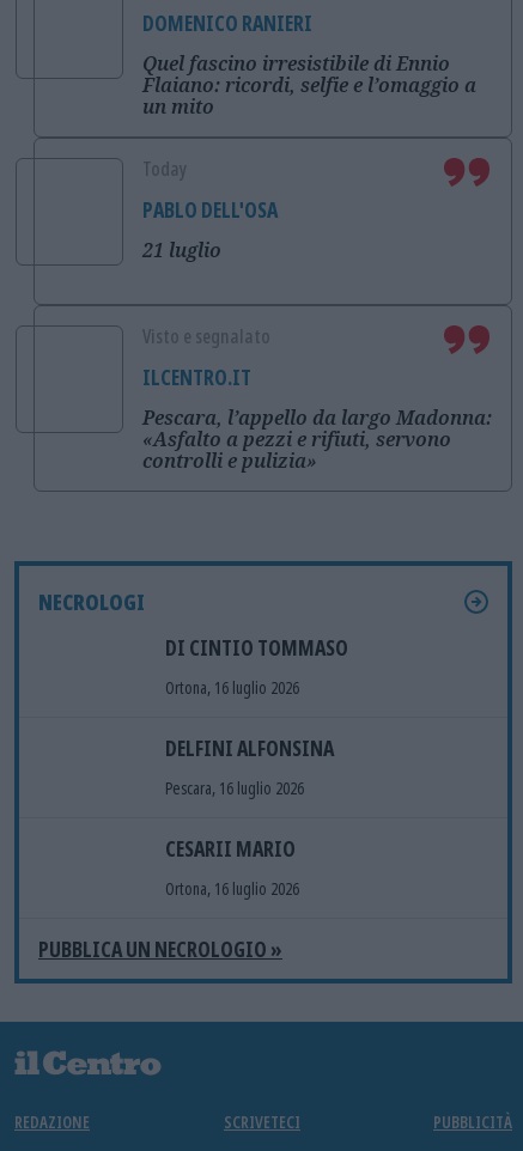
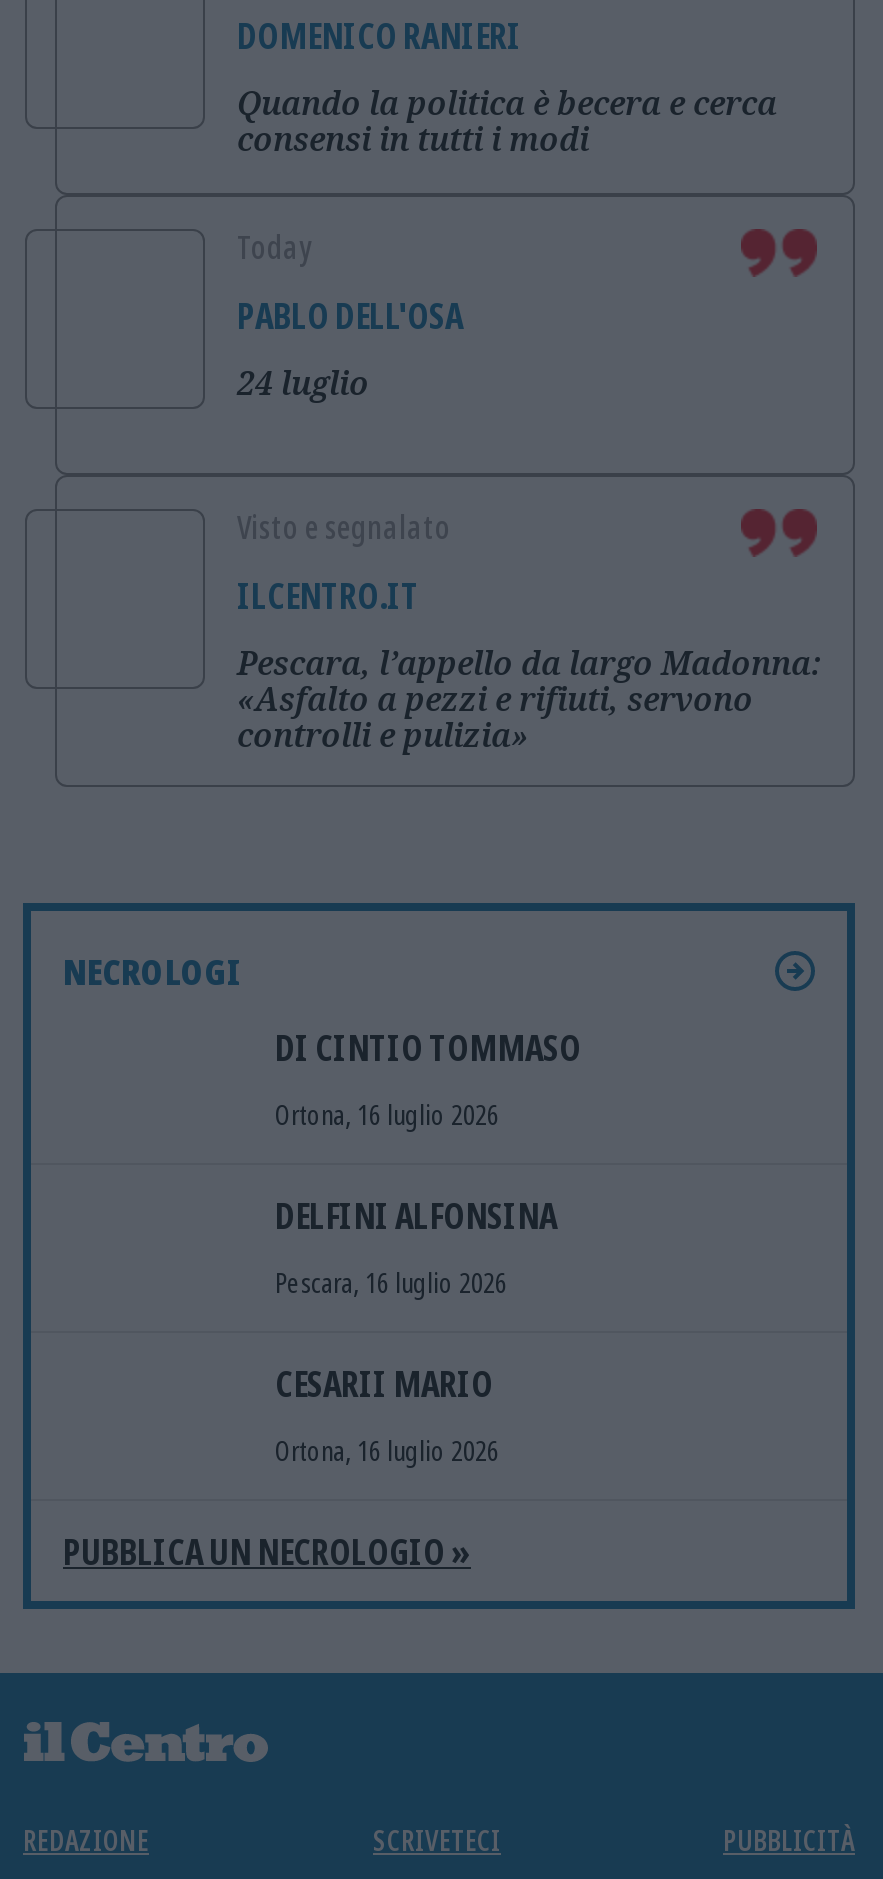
- Quel fascino irresistibile di Ennio
- Flaiano: ricordi, selfie e l’omaggio a
- un mito
+ Quando la politica è becera e cerca
+ consensi in tutti i modi

- 21 luglio
+ 24 luglio
